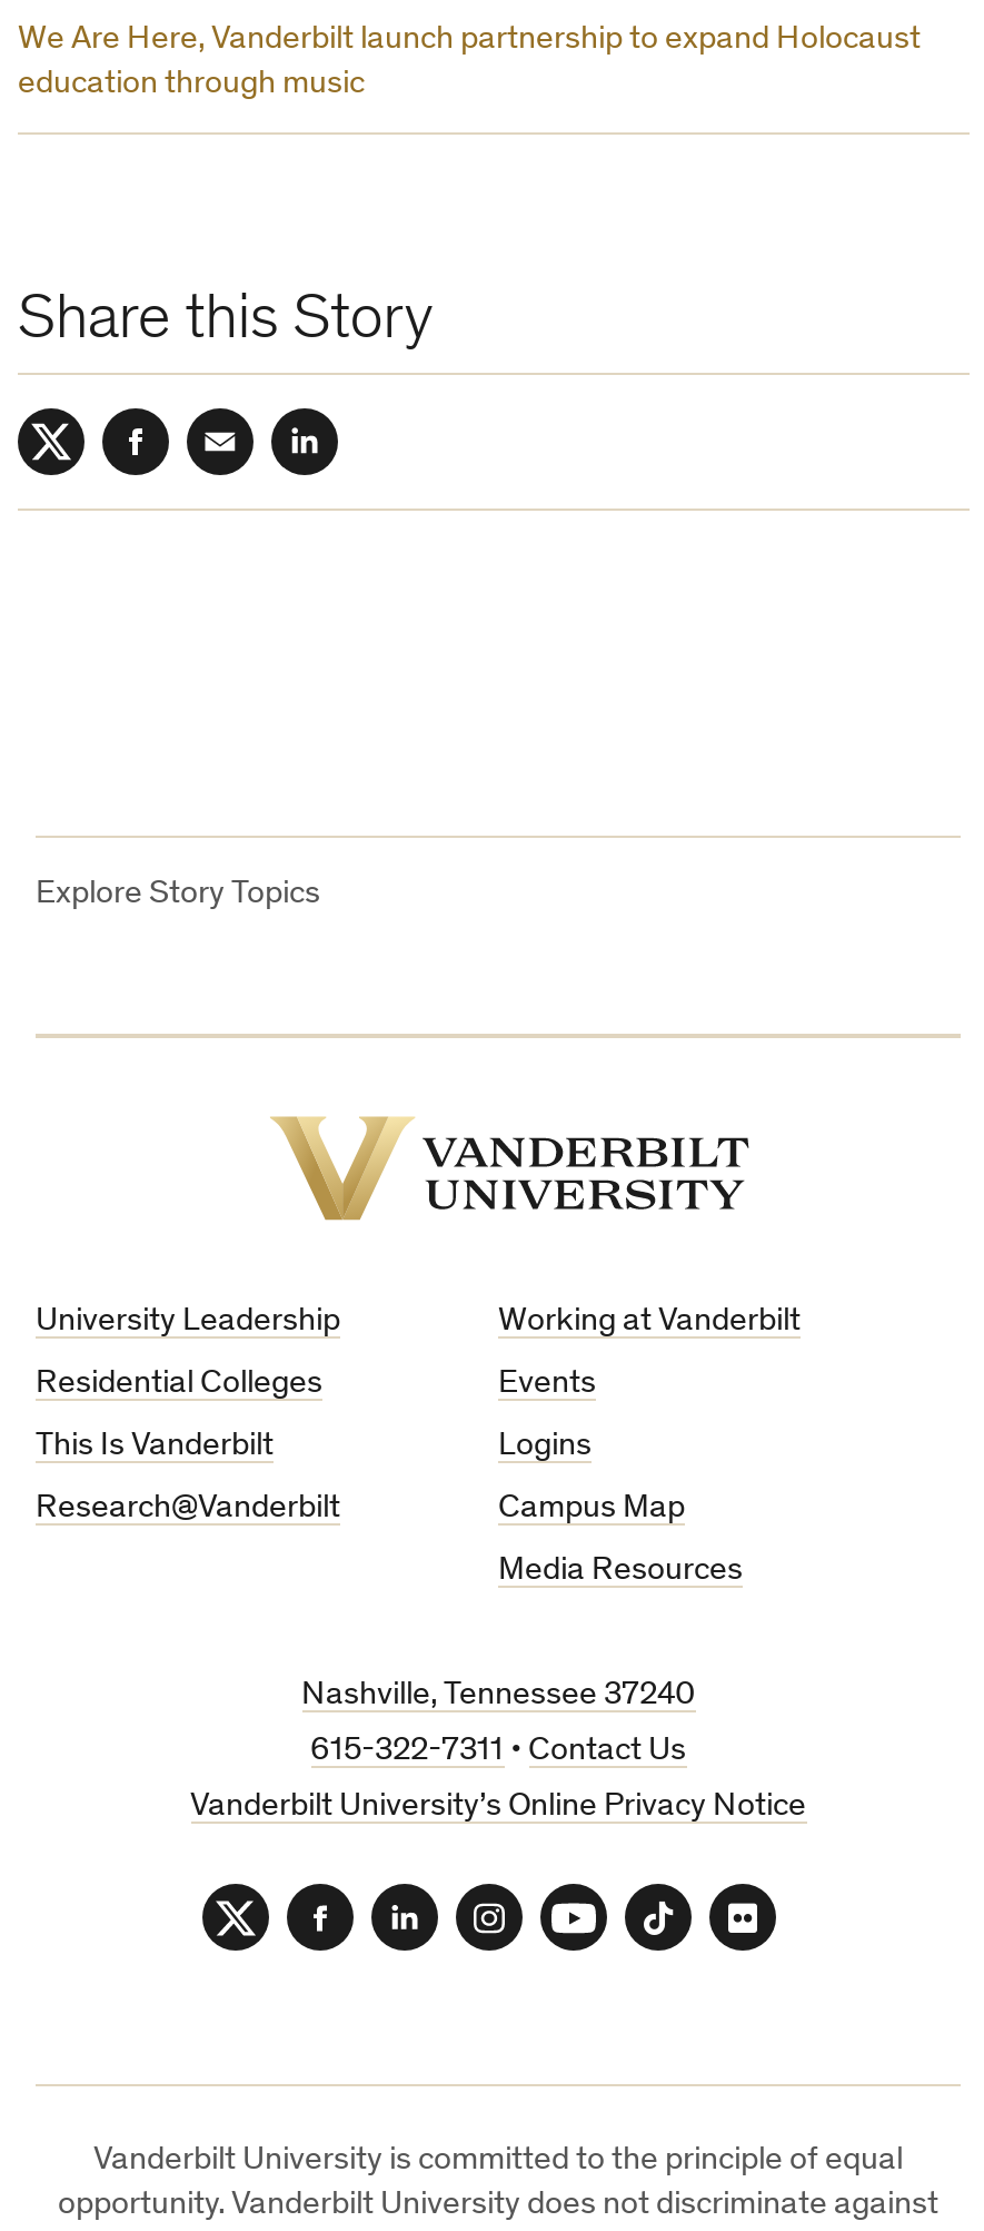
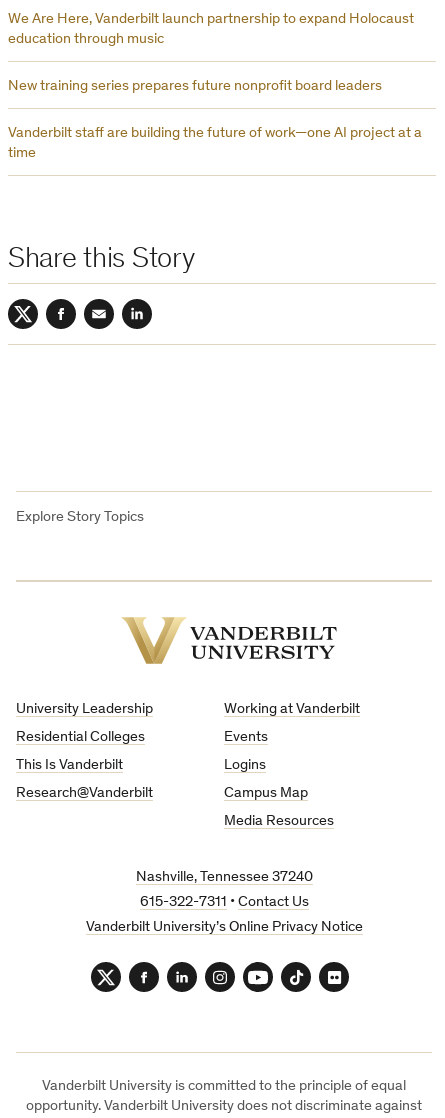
+ New training series prepares future nonprofit board leaders
+ Vanderbilt staff are building the future of work—one AI project at a
+ time
